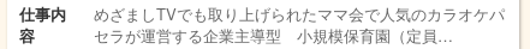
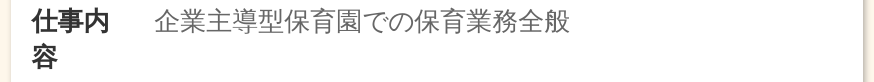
- めざましTVでも取り上げられたママ会で人気のカラオケパ
- セラが運営する企業主導型 小規模保育園（定員…
+ 企業主導型保育園での保育業務全般
